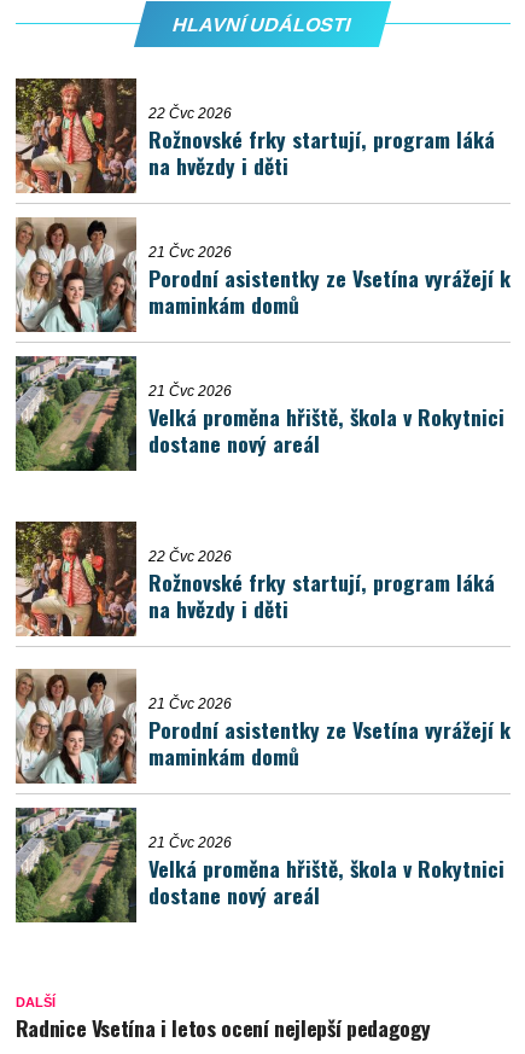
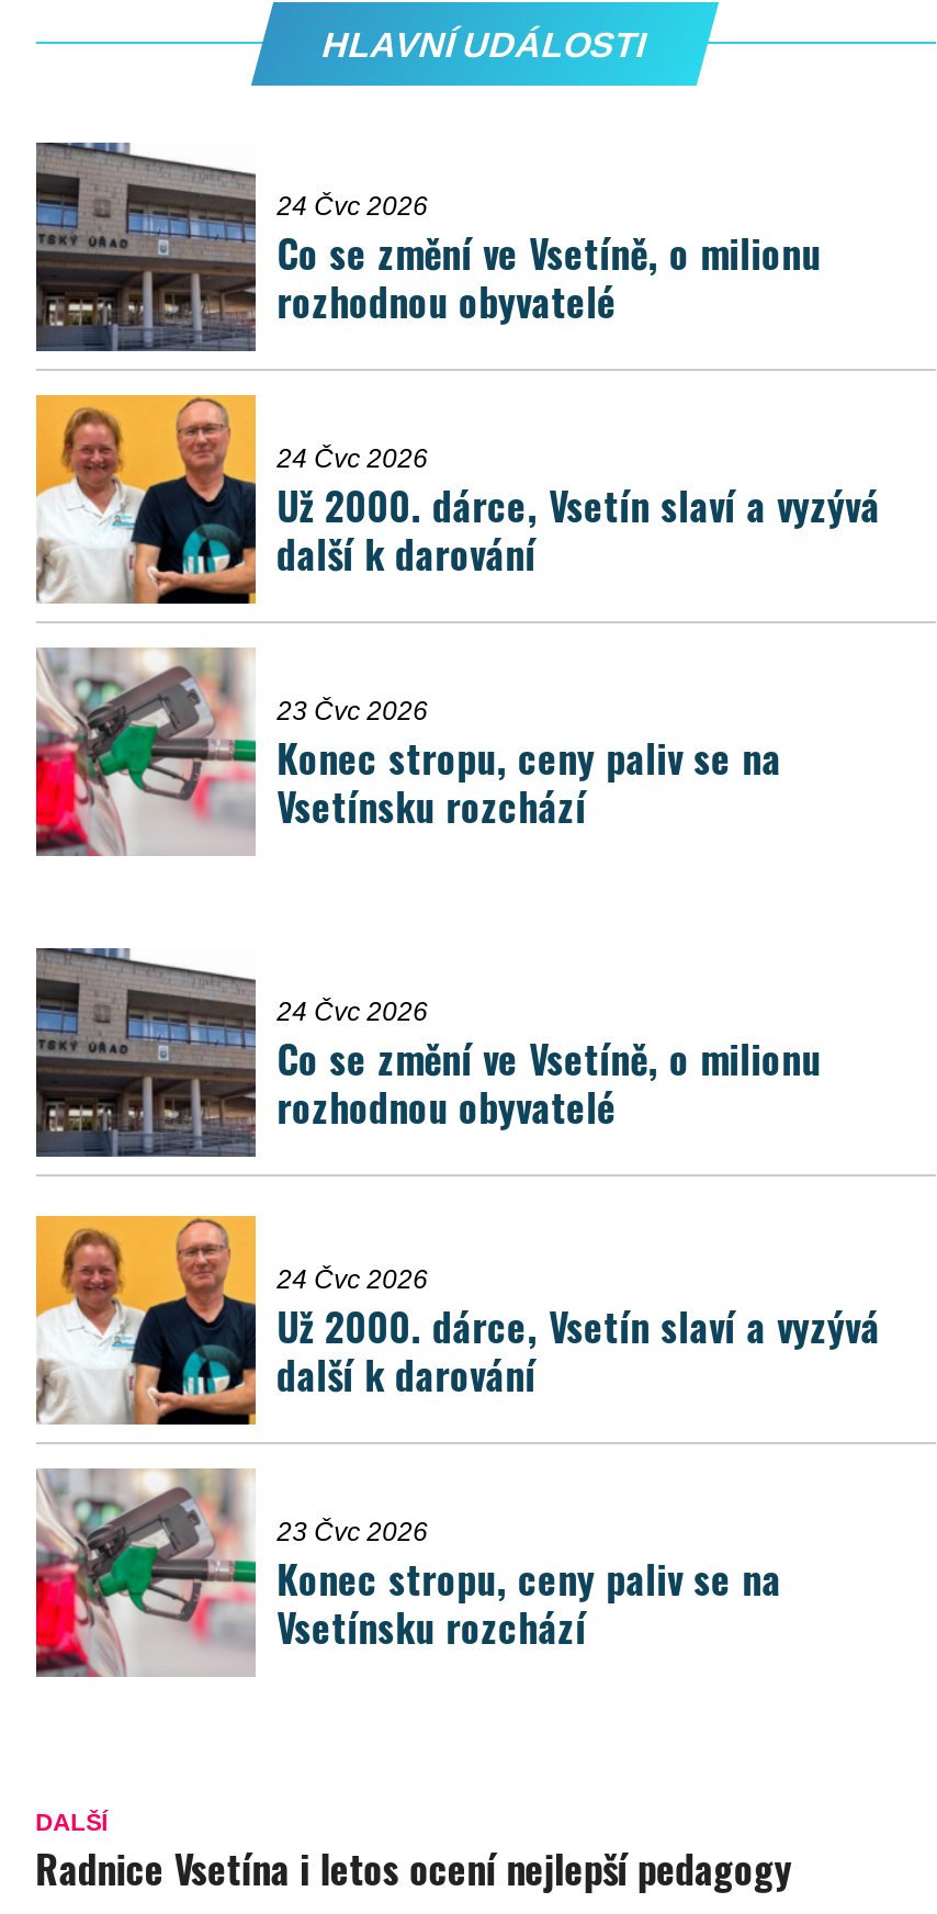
- [image]
- Rožnovské frky startují, program láká
- na hvězdy i děti
+ [image]
+ Co se změní ve Vsetíně, o milionu
+ rozhodnou obyvatelé

- 22 Čvc 2026
+ 24 Čvc 2026

- [image]
- Porodní asistentky ze Vsetína vyrážejí k
- maminkám domů
+ [image]
+ Už 2000. dárce, Vsetín slaví a vyzývá
+ další k darování

- 21 Čvc 2026
+ 24 Čvc 2026

- [image]
- Velká proměna hřiště, škola v Rokytnici
- dostane nový areál
+ [image]
+ Konec stropu, ceny paliv se na
+ Vsetínsku rozchází

- 21 Čvc 2026
+ 23 Čvc 2026

- [image]
- Rožnovské frky startují, program láká
- na hvězdy i děti
+ [image]
+ Co se změní ve Vsetíně, o milionu
+ rozhodnou obyvatelé

- 22 Čvc 2026
+ 24 Čvc 2026

- [image]
- Porodní asistentky ze Vsetína vyrážejí k
- maminkám domů
+ [image]
+ Už 2000. dárce, Vsetín slaví a vyzývá
+ další k darování

- 21 Čvc 2026
+ 24 Čvc 2026

- [image]
- Velká proměna hřiště, škola v Rokytnici
- dostane nový areál
+ [image]
+ Konec stropu, ceny paliv se na
+ Vsetínsku rozchází

- 21 Čvc 2026
+ 23 Čvc 2026
